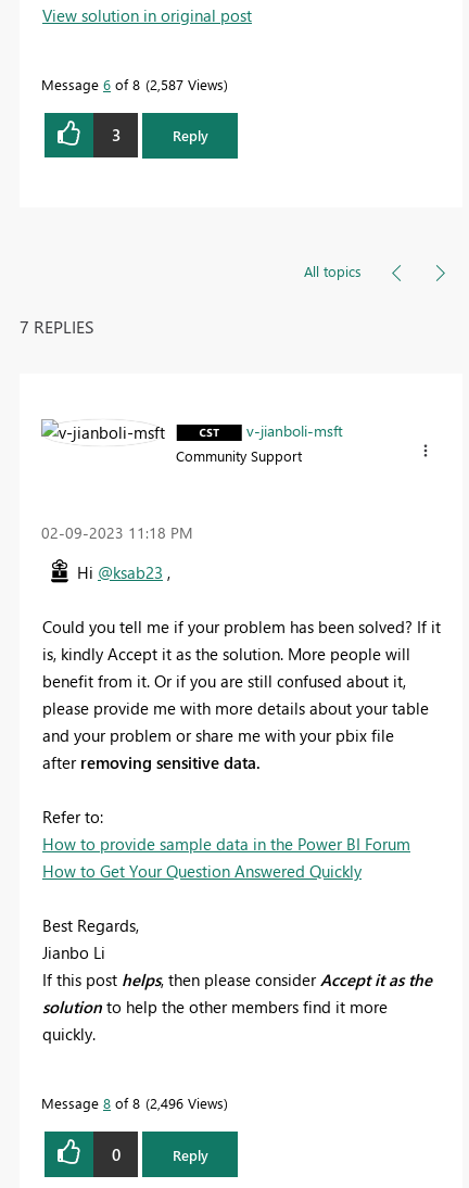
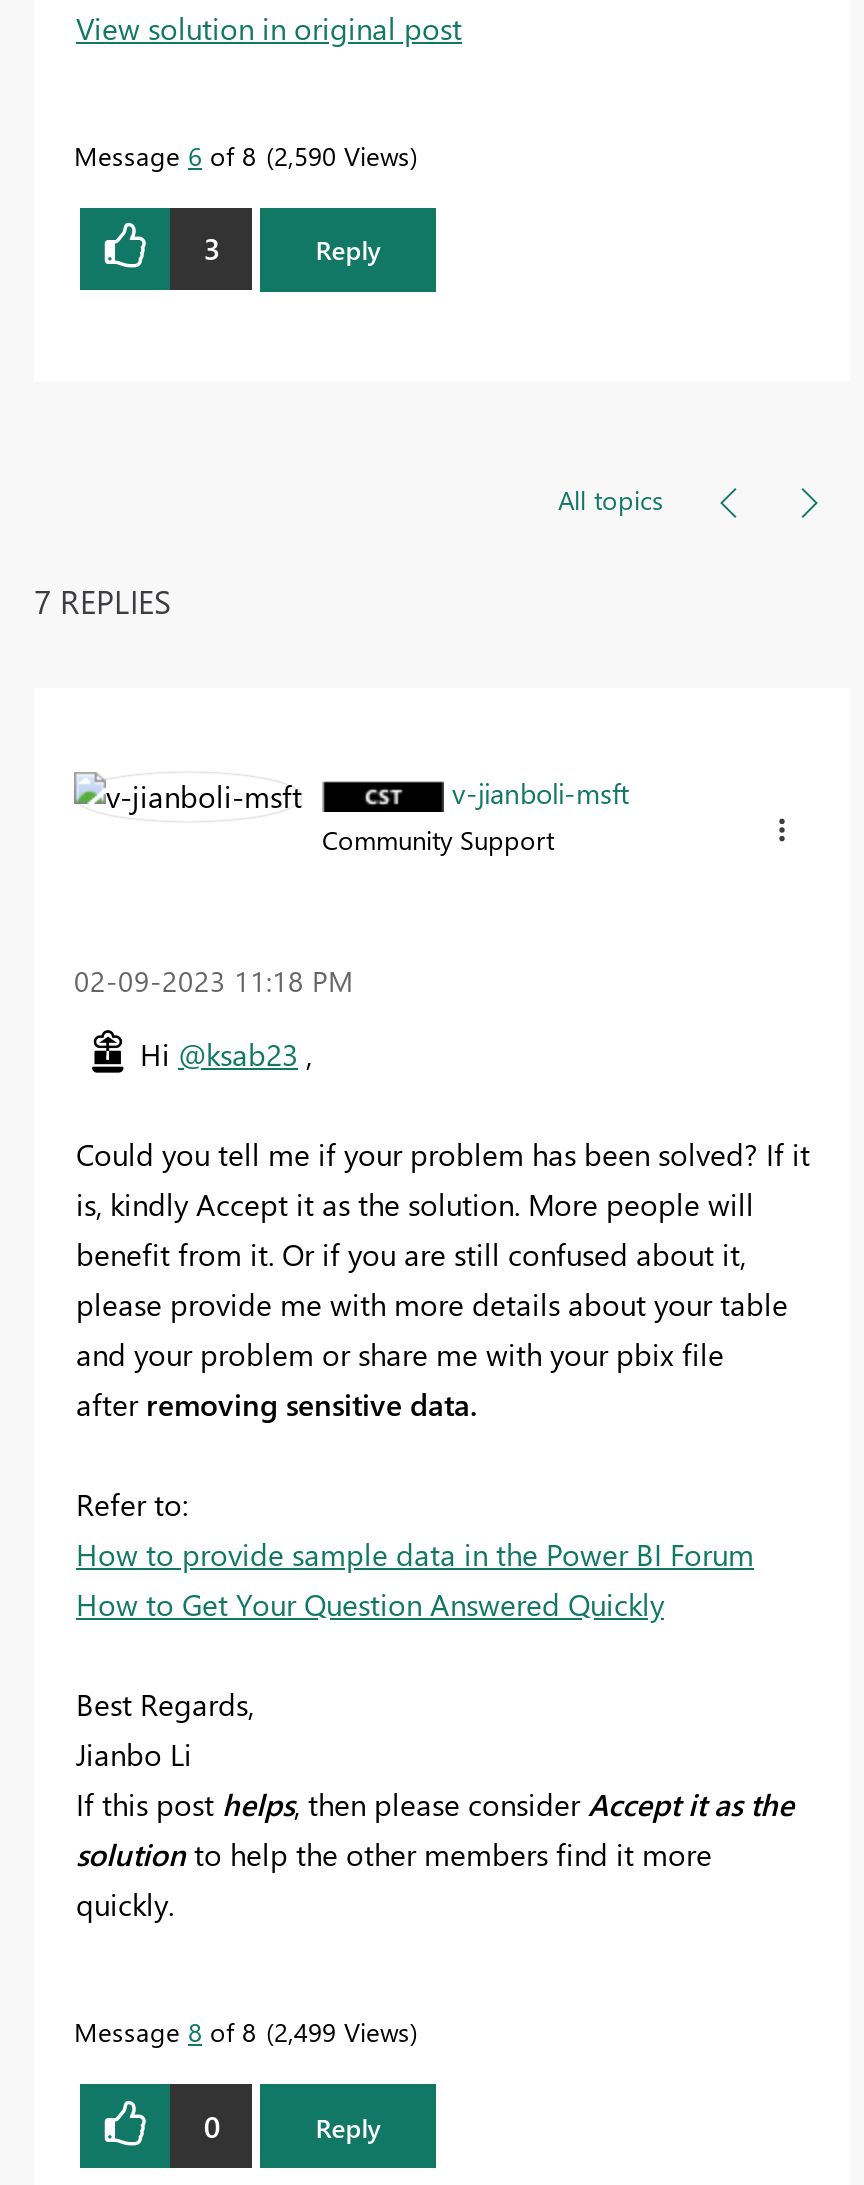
- Message 6 of 8 2,587 Views
+ Message 6 of 8 2,590 Views

- Message 8 of 8 2,496 Views
+ Message 8 of 8 2,499 Views
